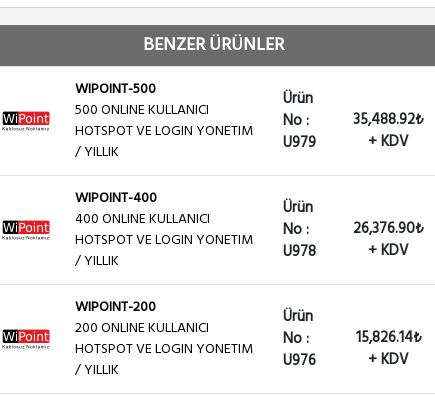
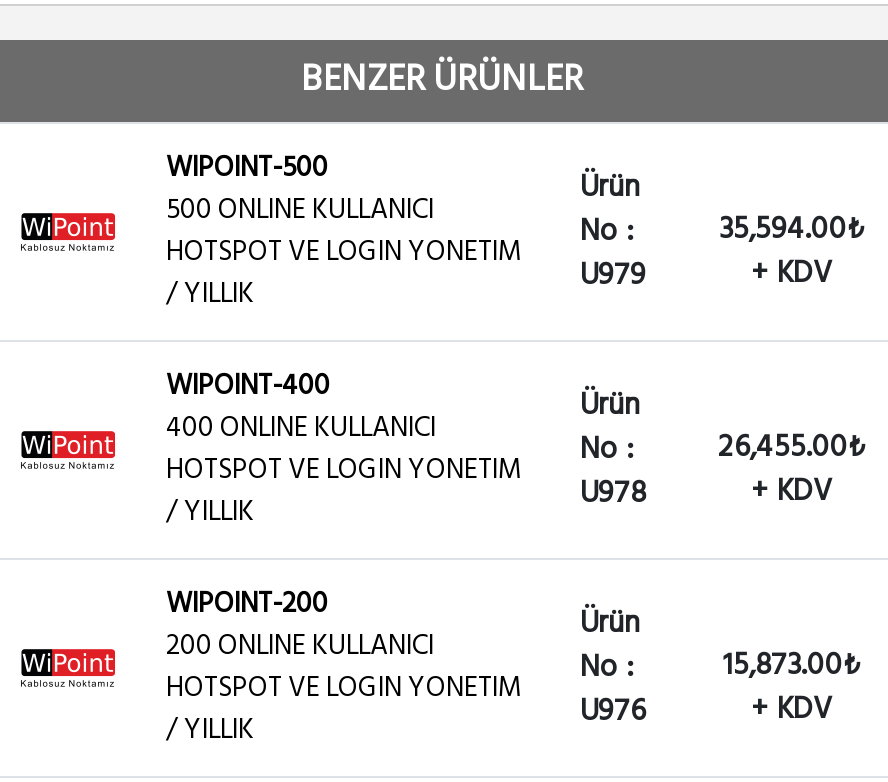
- HOTSPOT VE LOGIN YONETIM No : U979 35,488.92₺
+ HOTSPOT VE LOGIN YONETIM No : U979 35,594.00₺

- HOTSPOT VE LOGIN YONETIM No : U978 26,376.90₺
+ HOTSPOT VE LOGIN YONETIM No : U978 26,455.00₺

- HOTSPOT VE LOGIN YONETIM No : U976 15,826.14₺
+ HOTSPOT VE LOGIN YONETIM No : U976 15,873.00₺
